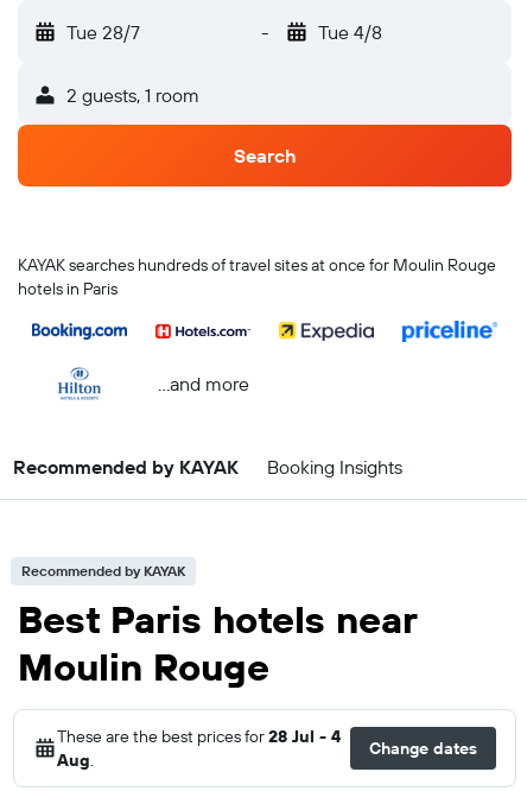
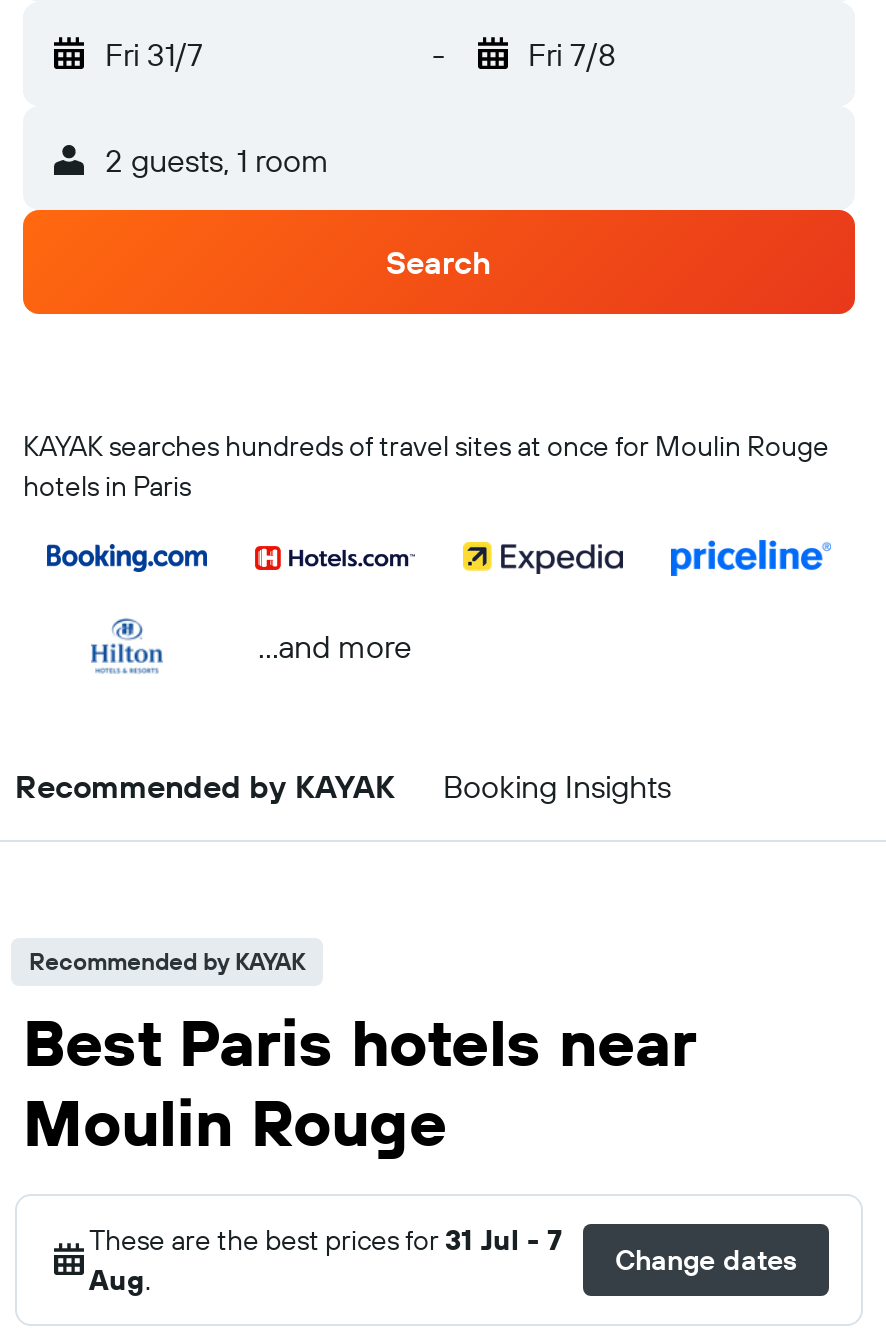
- Tue 28/7
+ Fri 31/7

- Tue 4/8
+ Fri 7/8

- These are the best prices for 28 Jul - 4
+ These are the best prices for 31 Jul - 7
